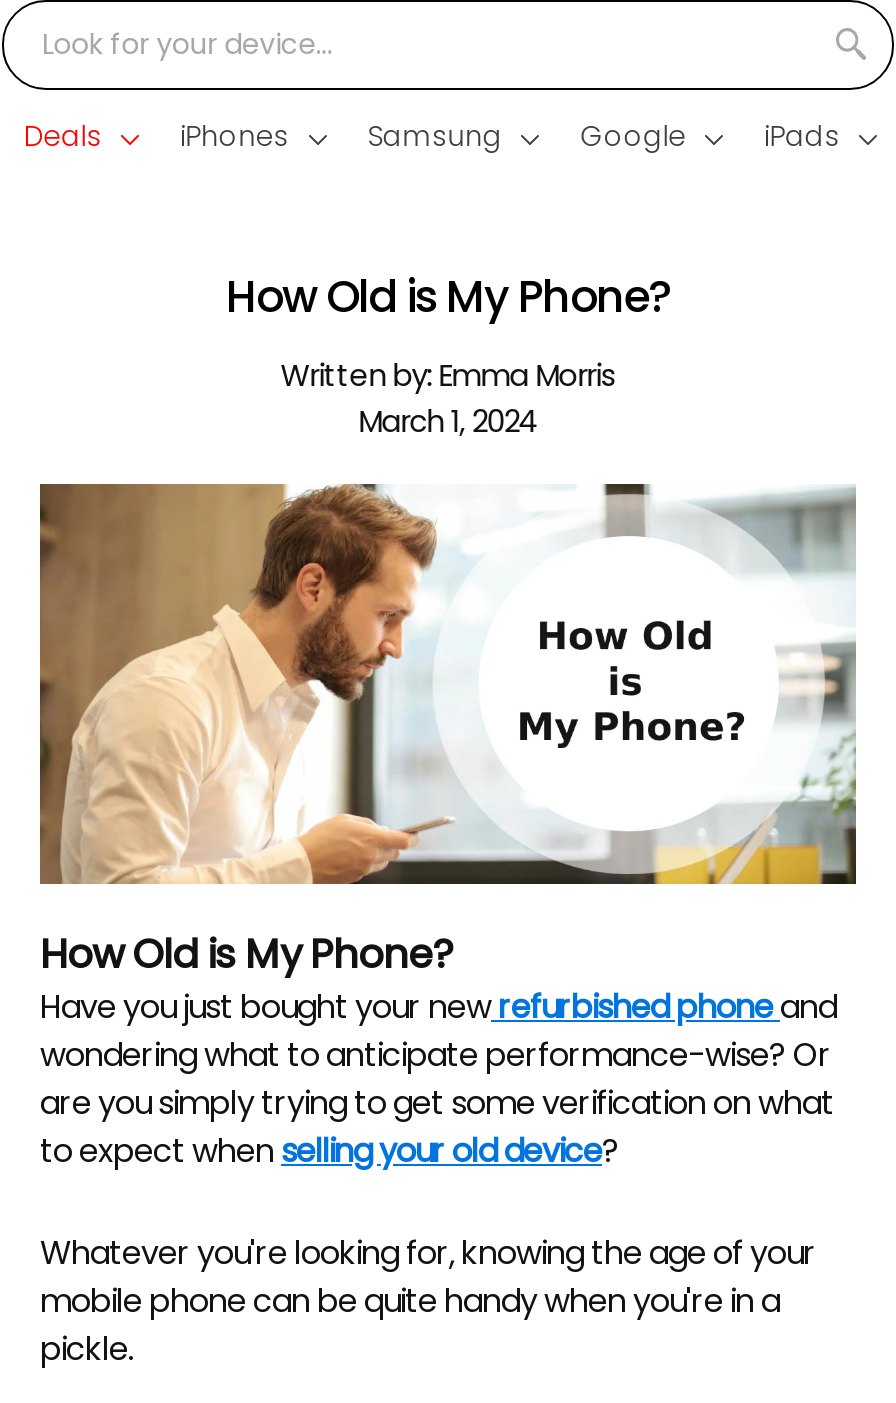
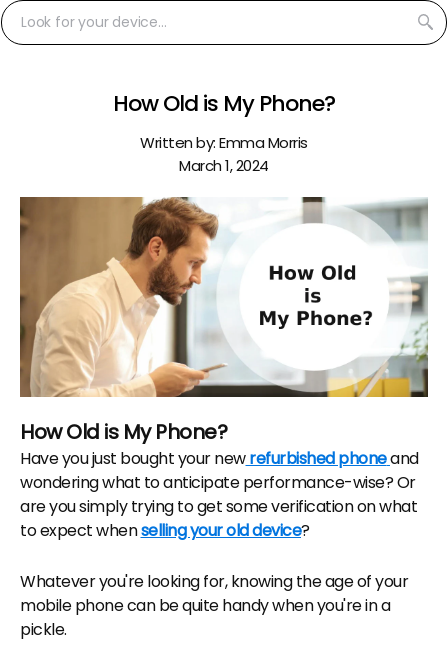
- Deals
- iPhones
- Samsung
- Google
- iPads
